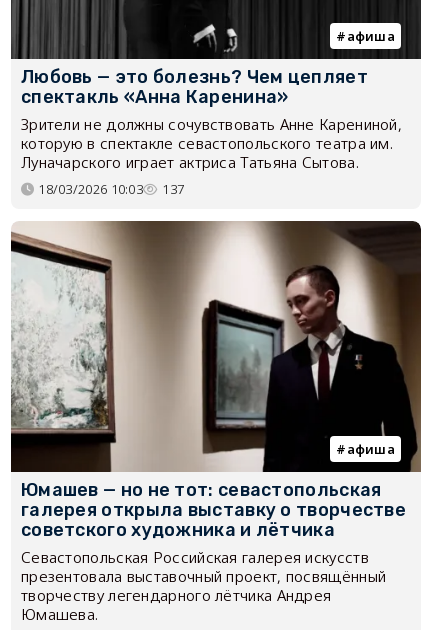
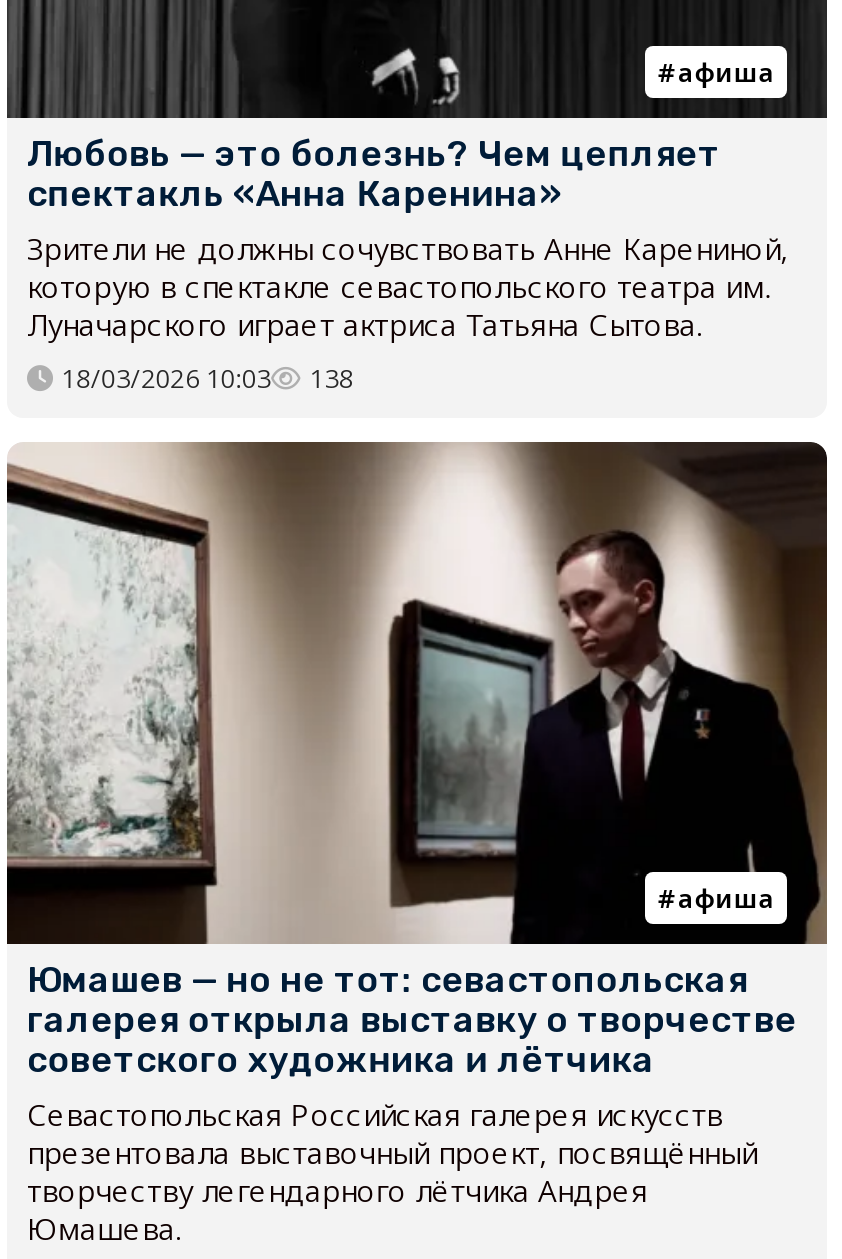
- 18/03/2026 10:03 137
+ 18/03/2026 10:03 138
